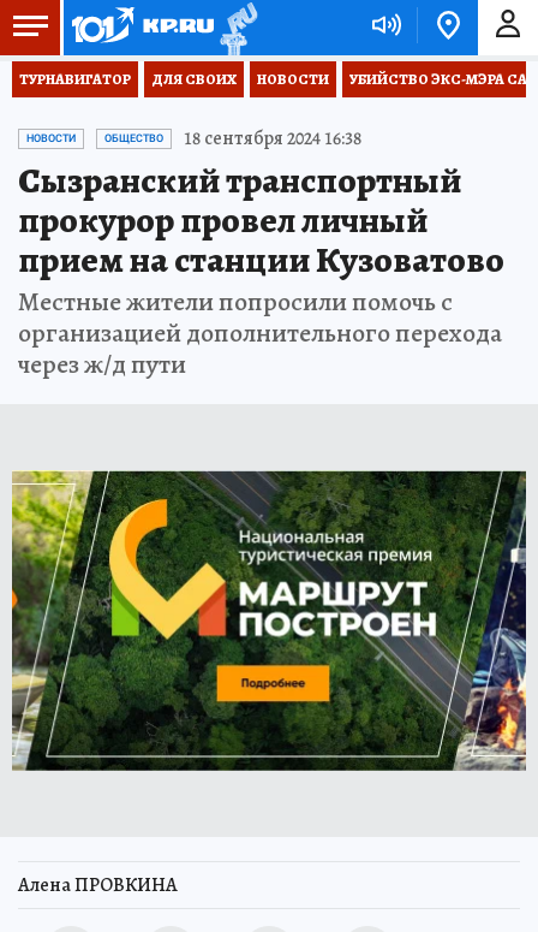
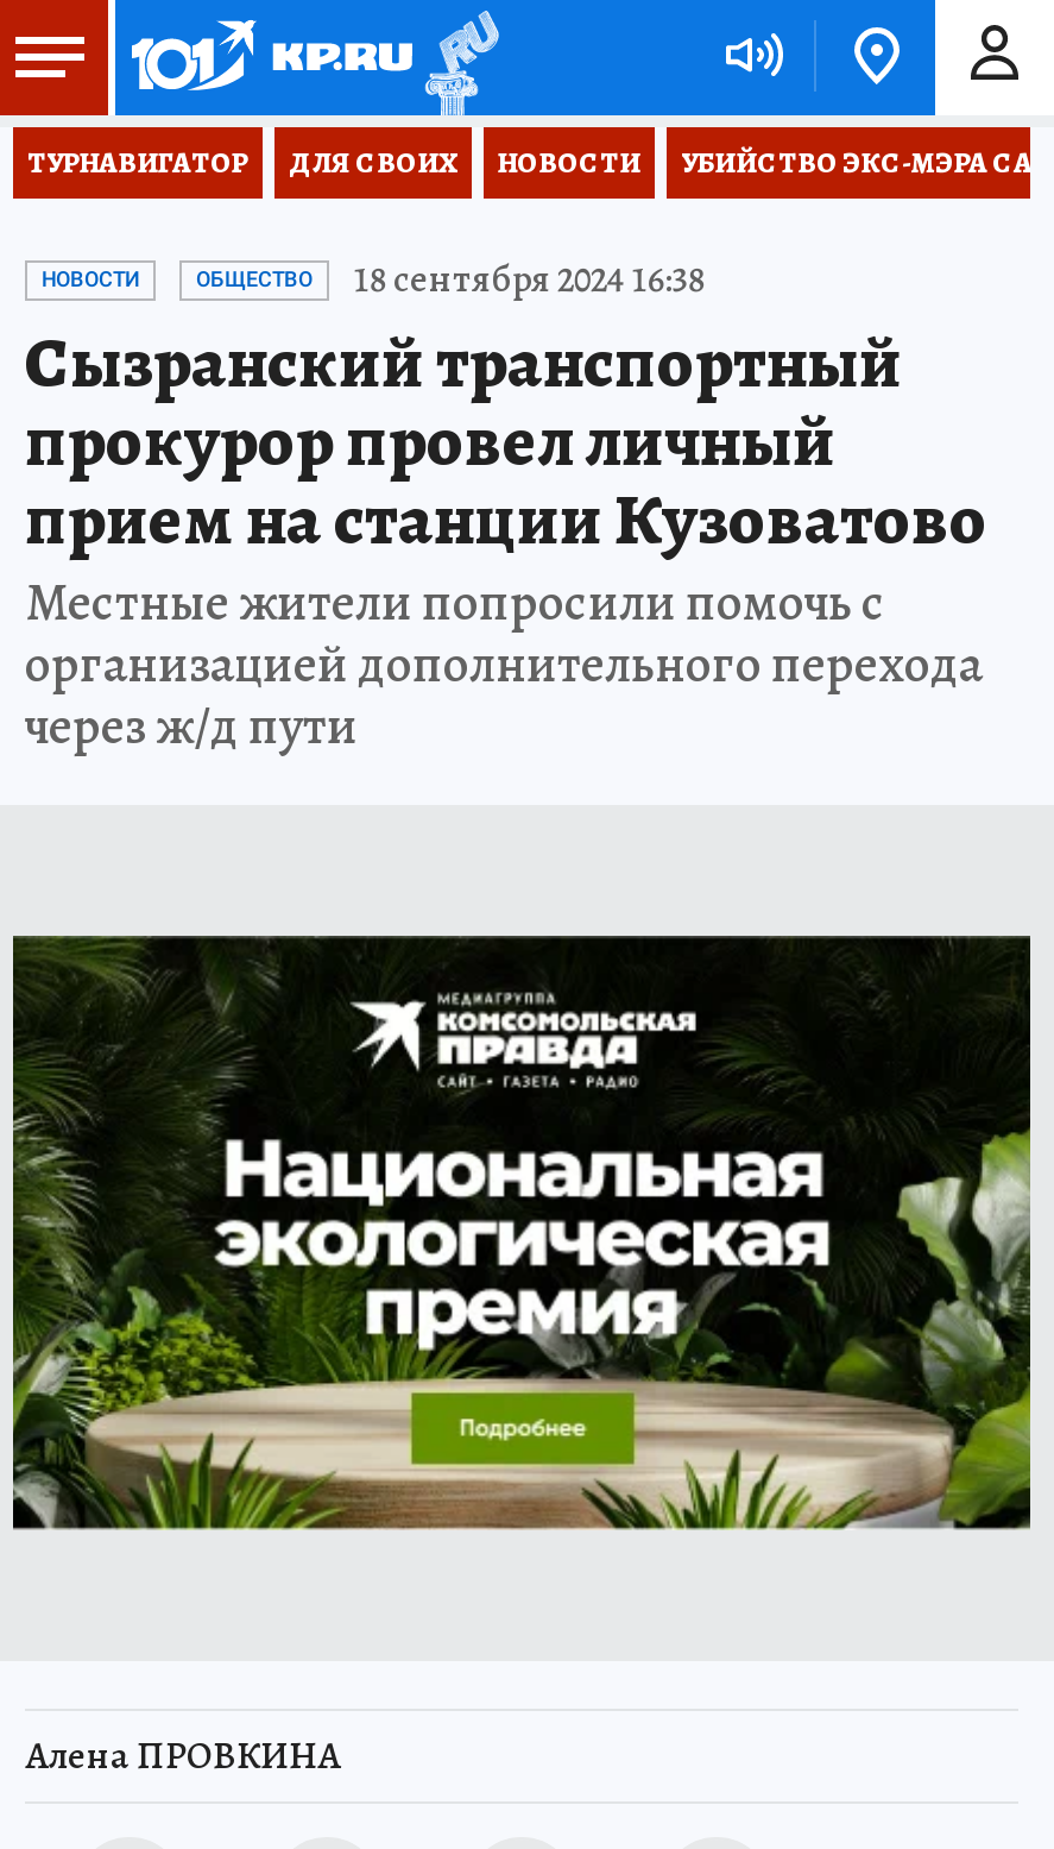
- [image]
+ [image]
